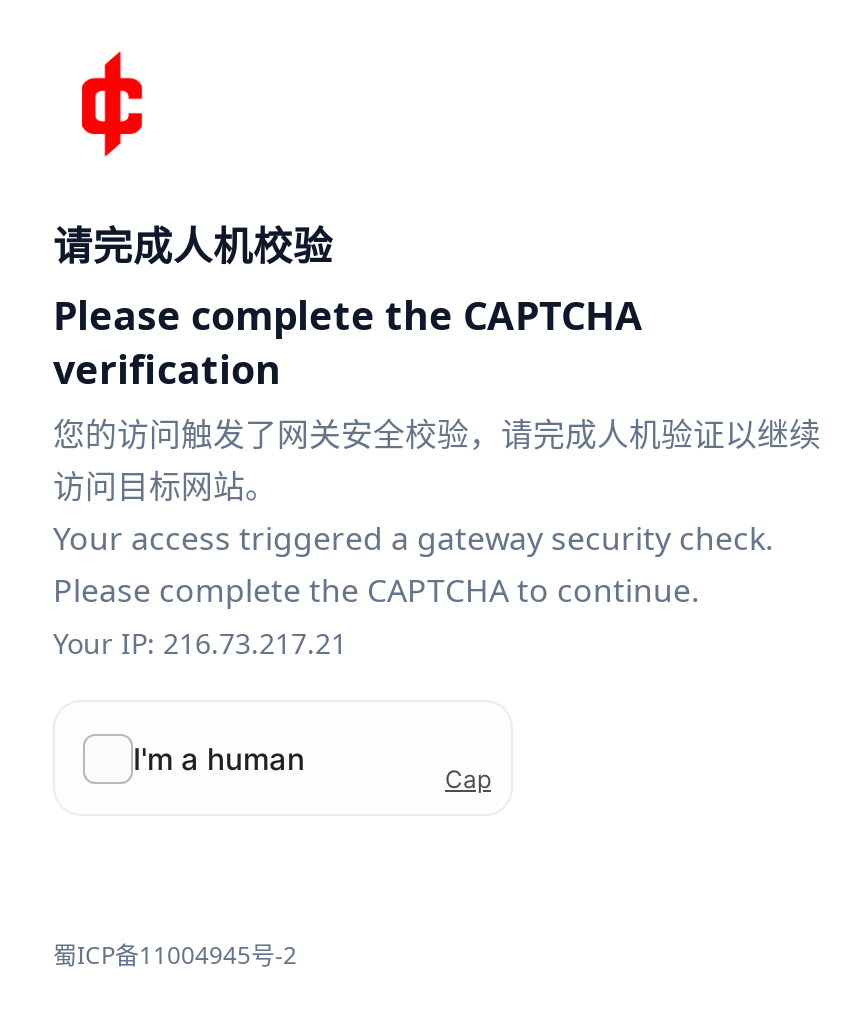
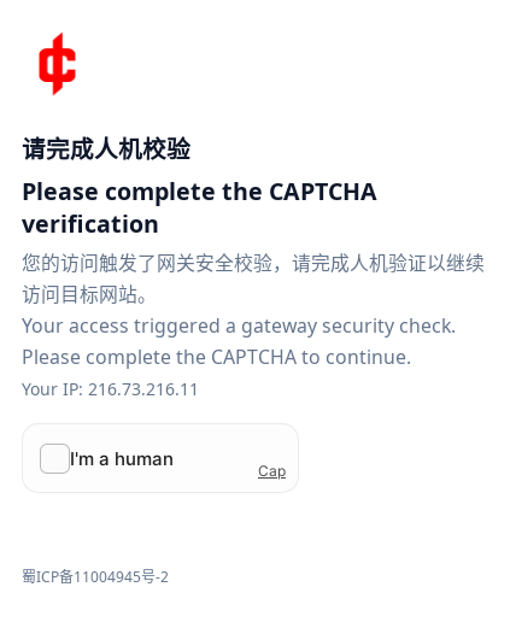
- Your IP: 216.73.217.21
+ Your IP: 216.73.216.11
